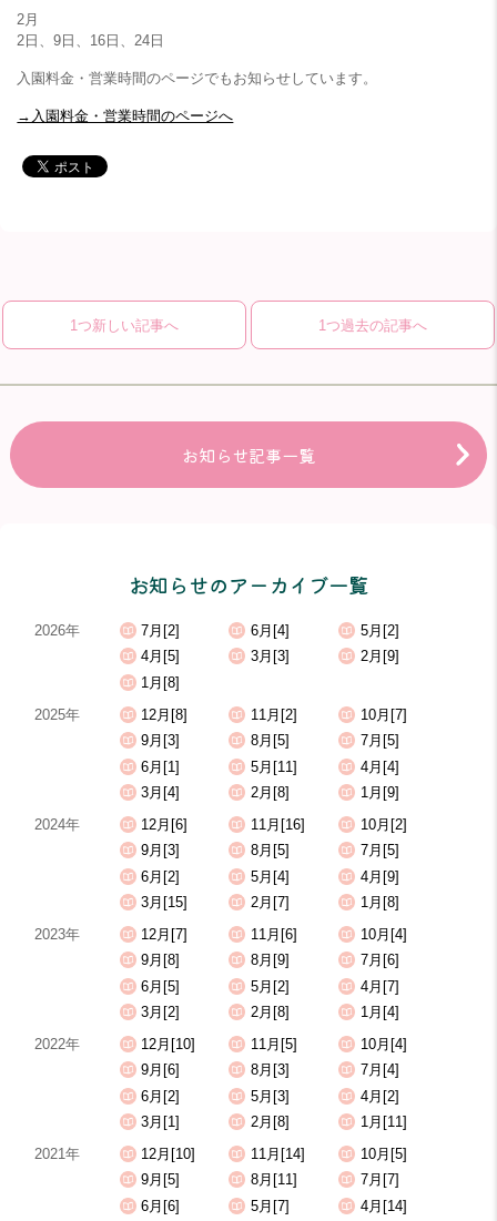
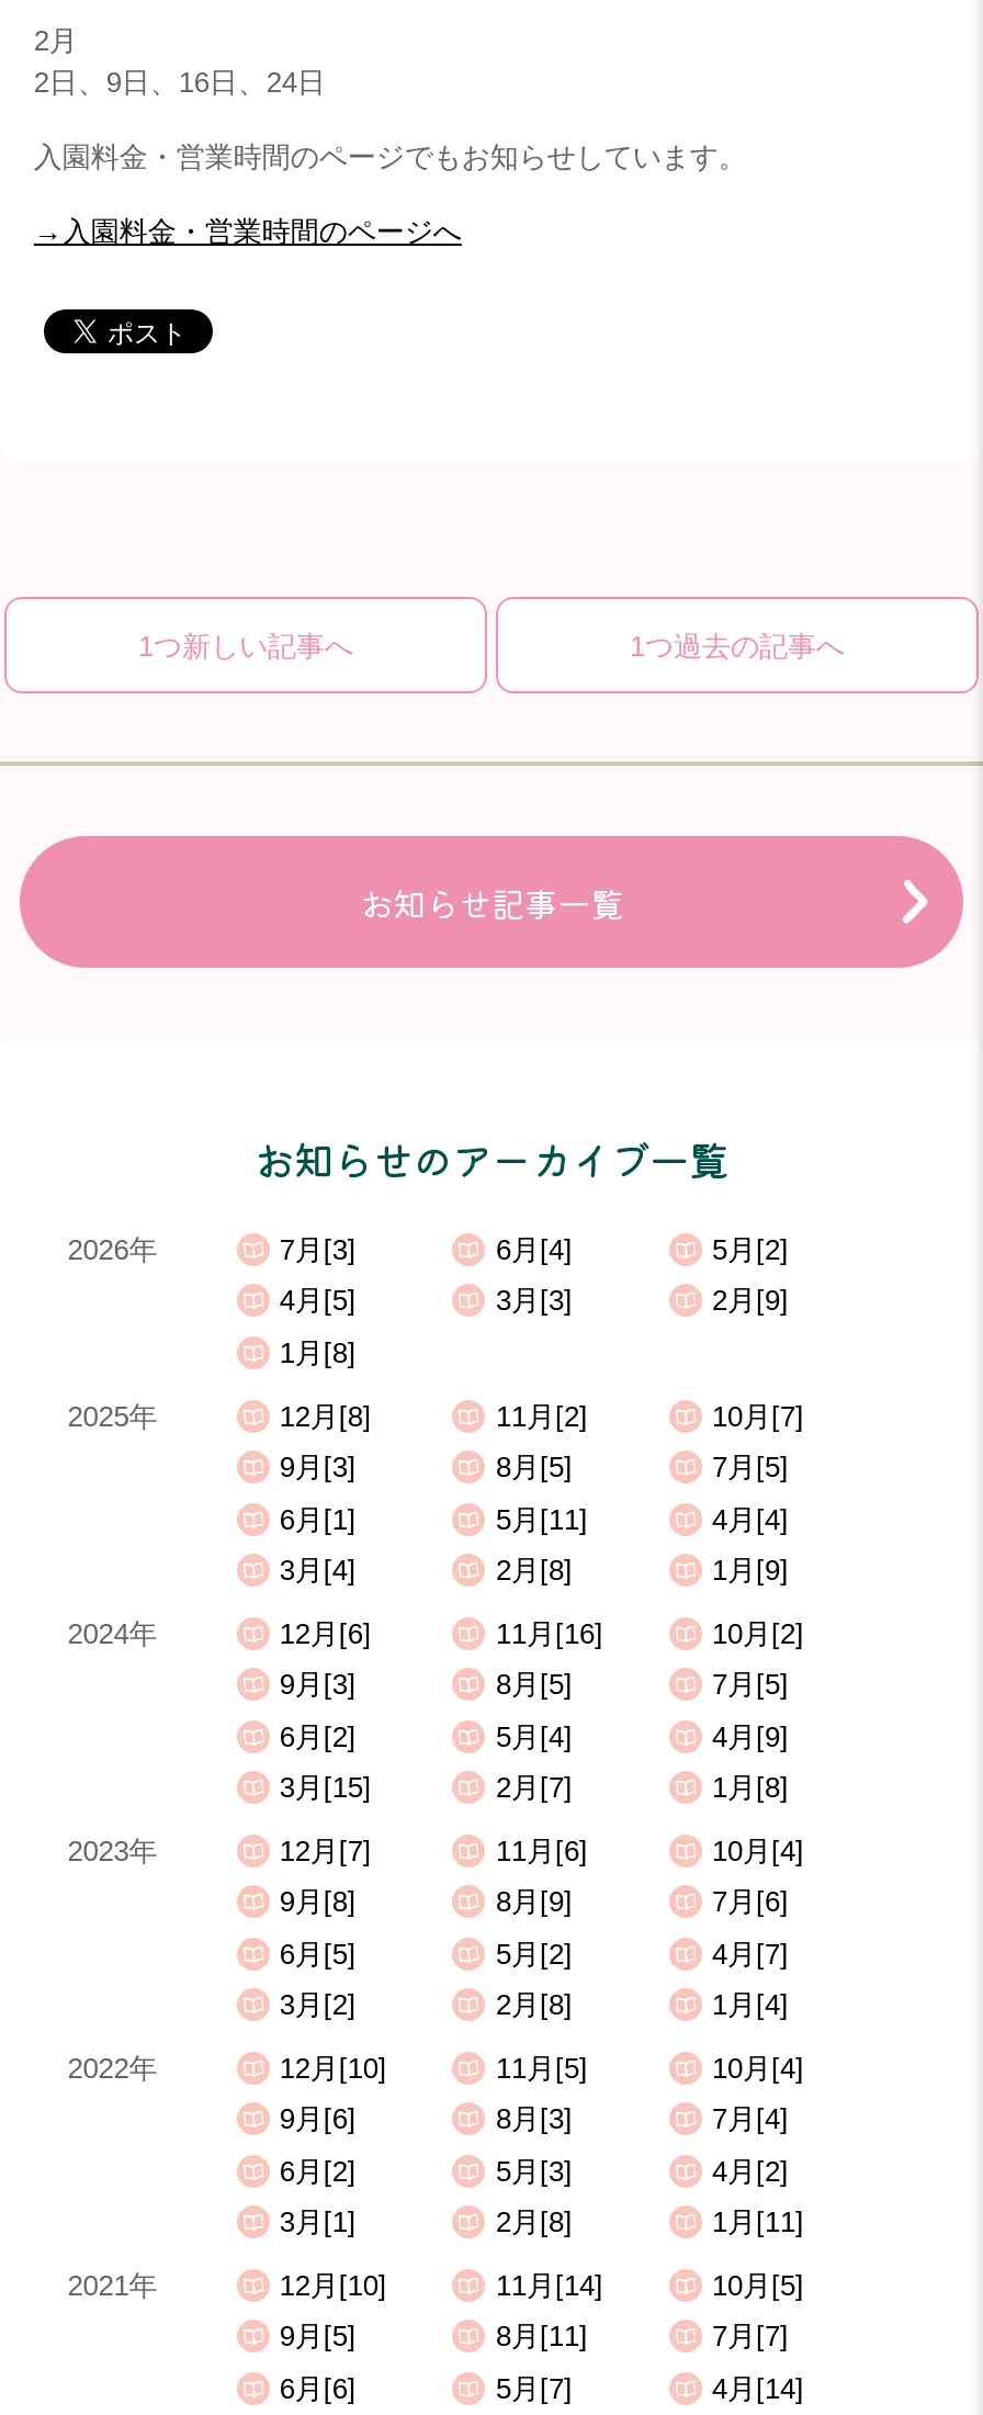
- 7月[2]
+ 7月[3]
